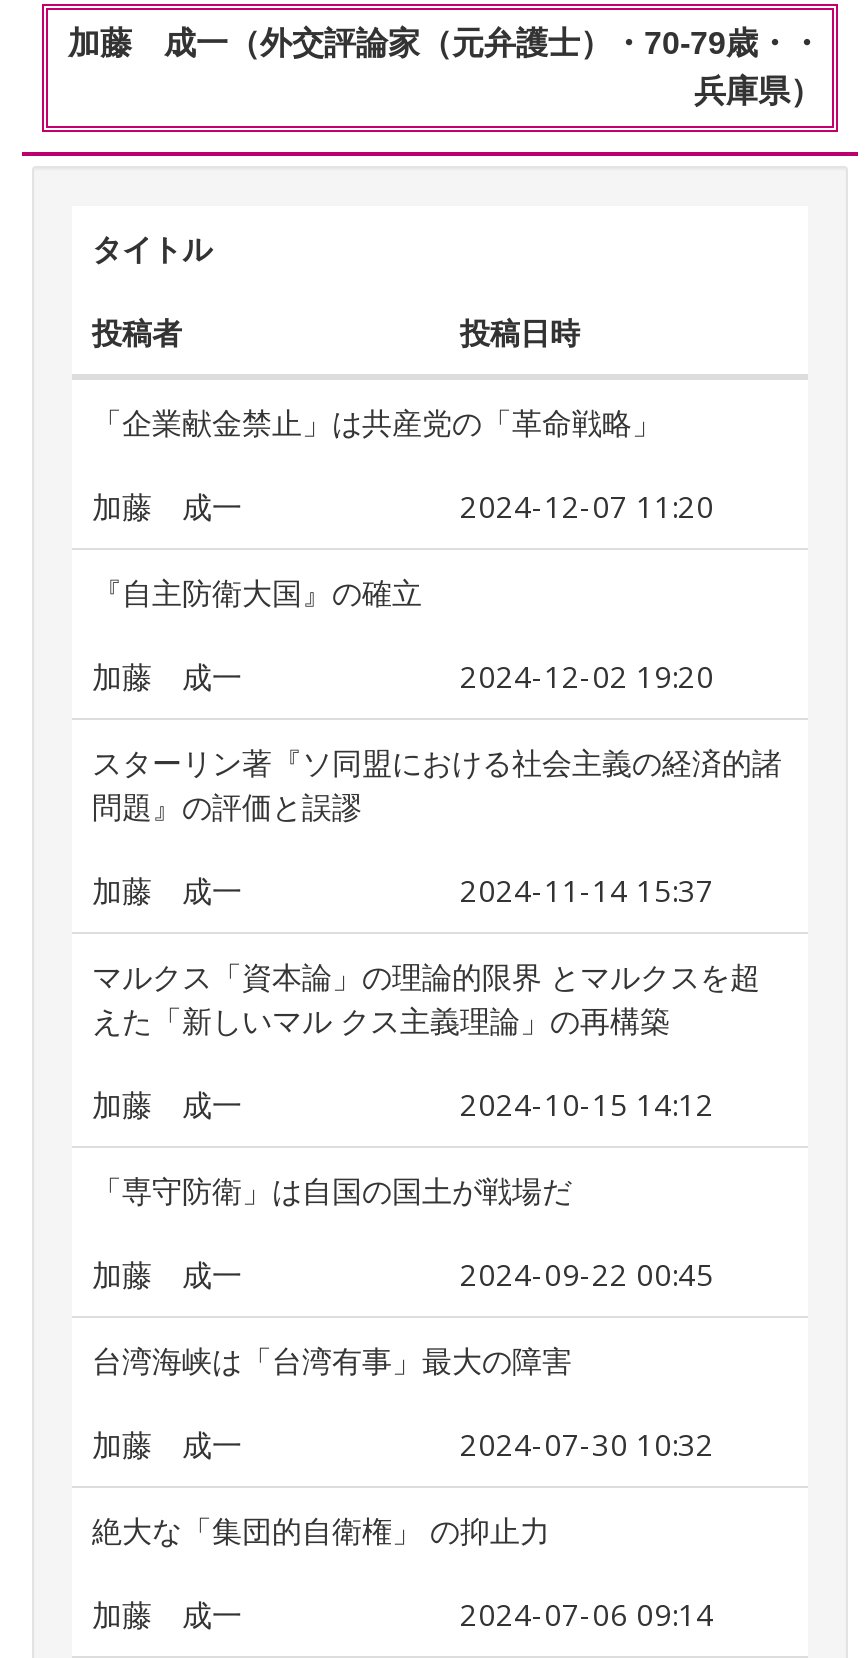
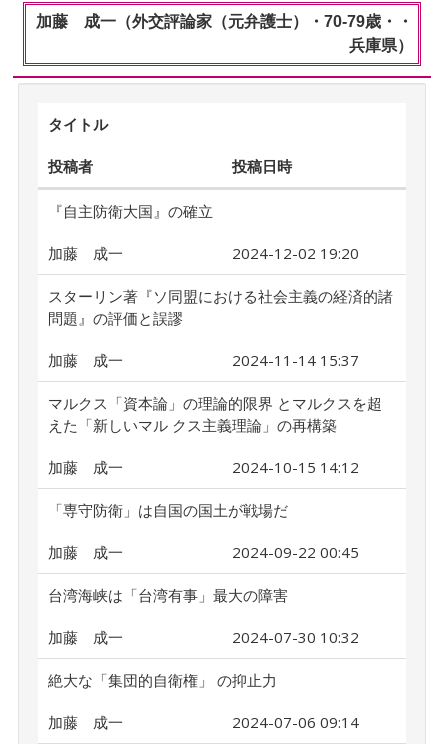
- 「企業献金禁止」は共産党の「革命戦略」
- 加藤 成一
- 2024-12-07 11:20
